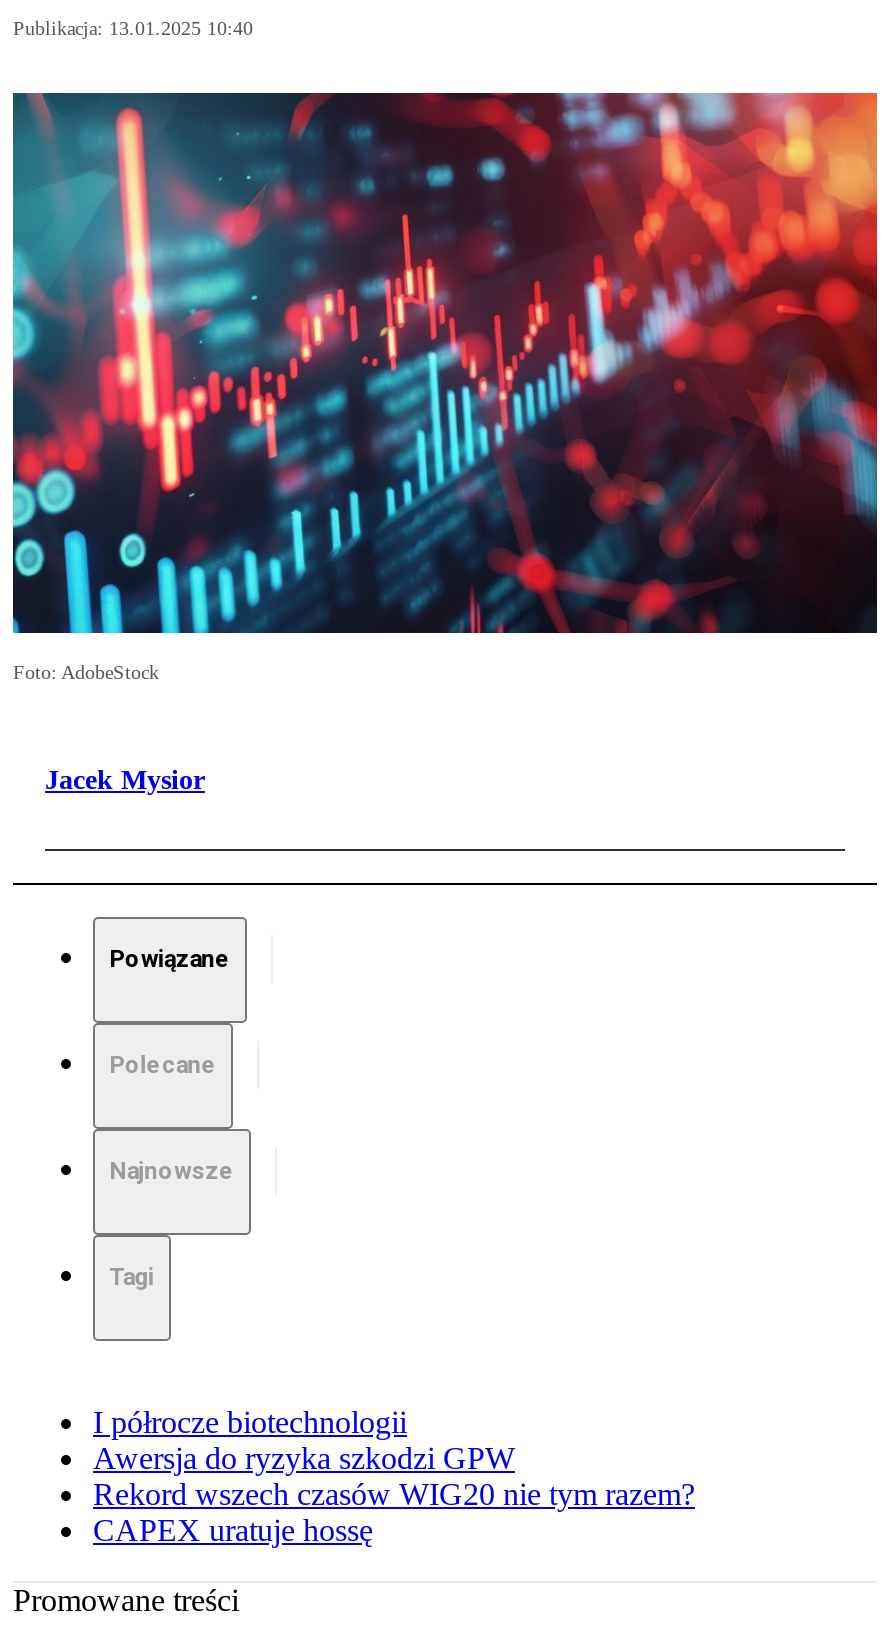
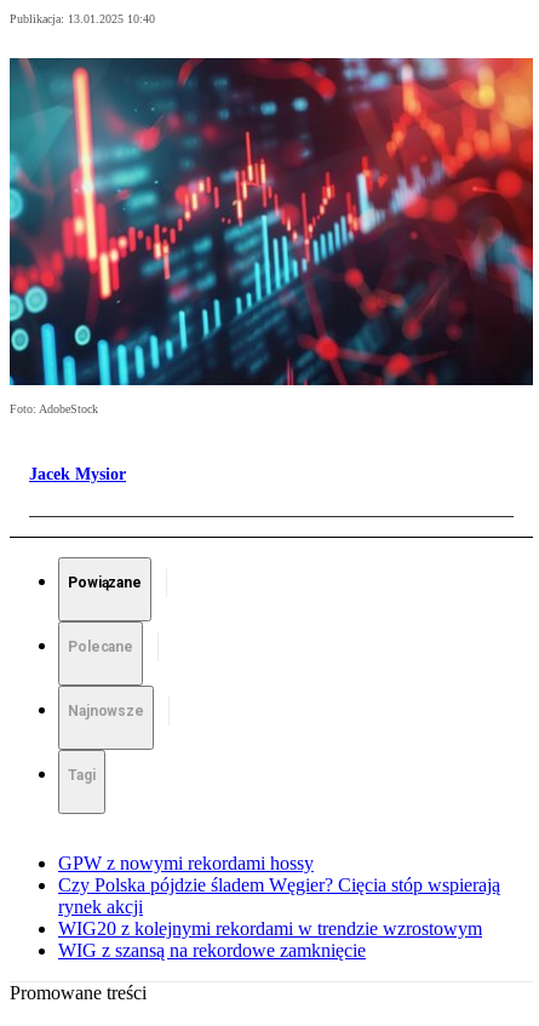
- I półrocze biotechnologii
- Awersja do ryzyka szkodzi GPW
- Rekord wszech czasów WIG20 nie tym razem?
- CAPEX uratuje hossę
+ GPW z nowymi rekordami hossy
+ Czy Polska pójdzie śladem Węgier? Cięcia stóp wspierają
+ rynek akcji
+ WIG20 z kolejnymi rekordami w trendzie wzrostowym
+ WIG z szansą na rekordowe zamknięcie
